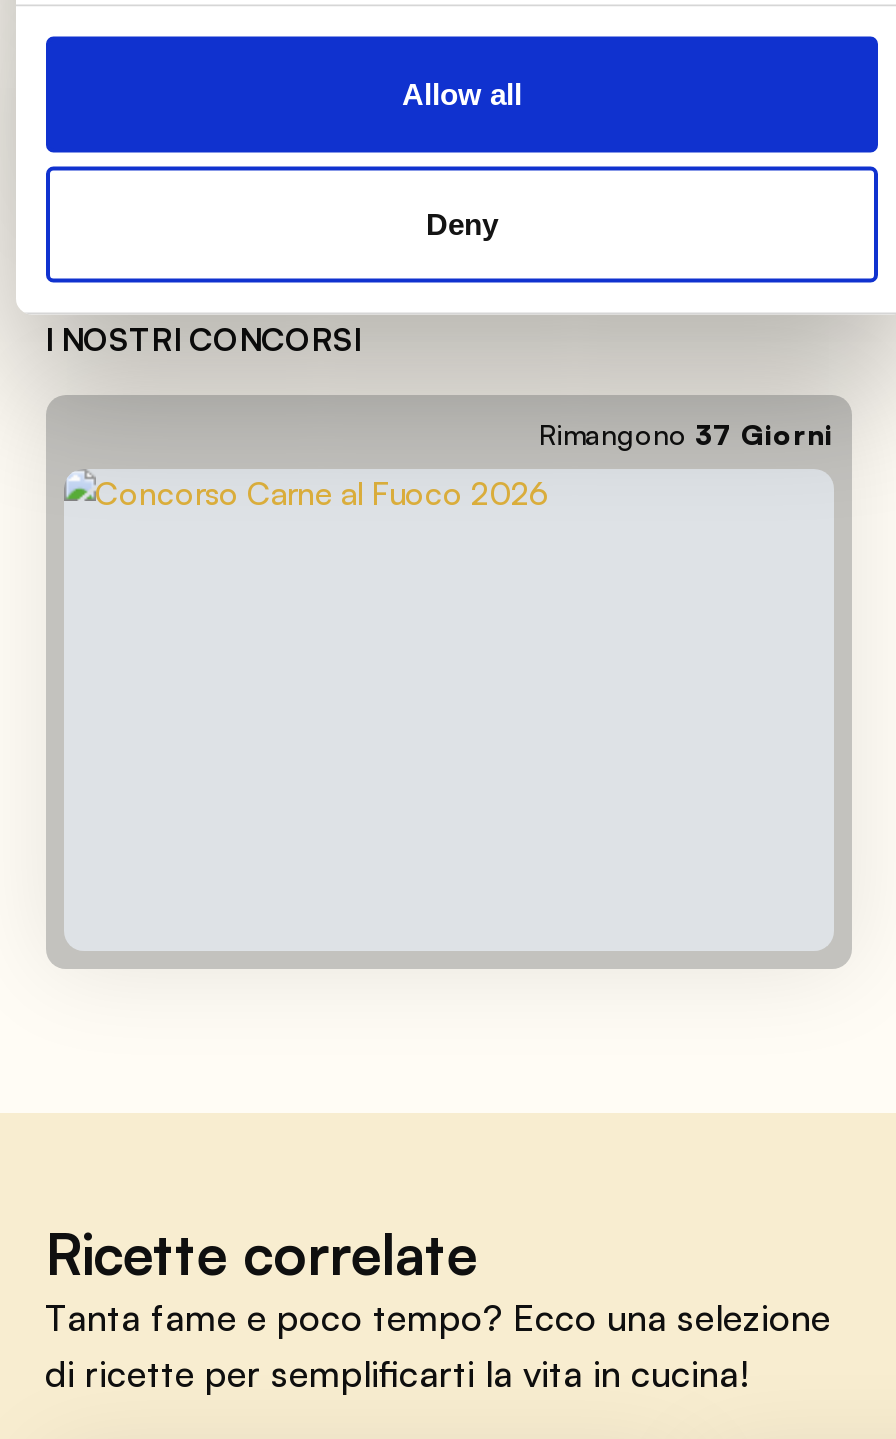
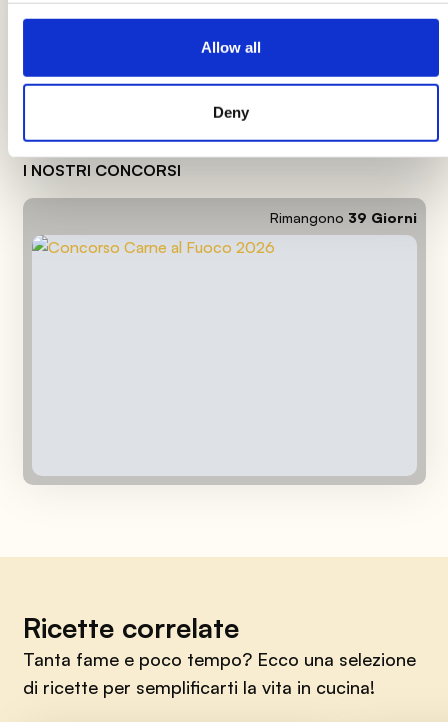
- Rimangono 37 Giorni
+ Rimangono 39 Giorni
